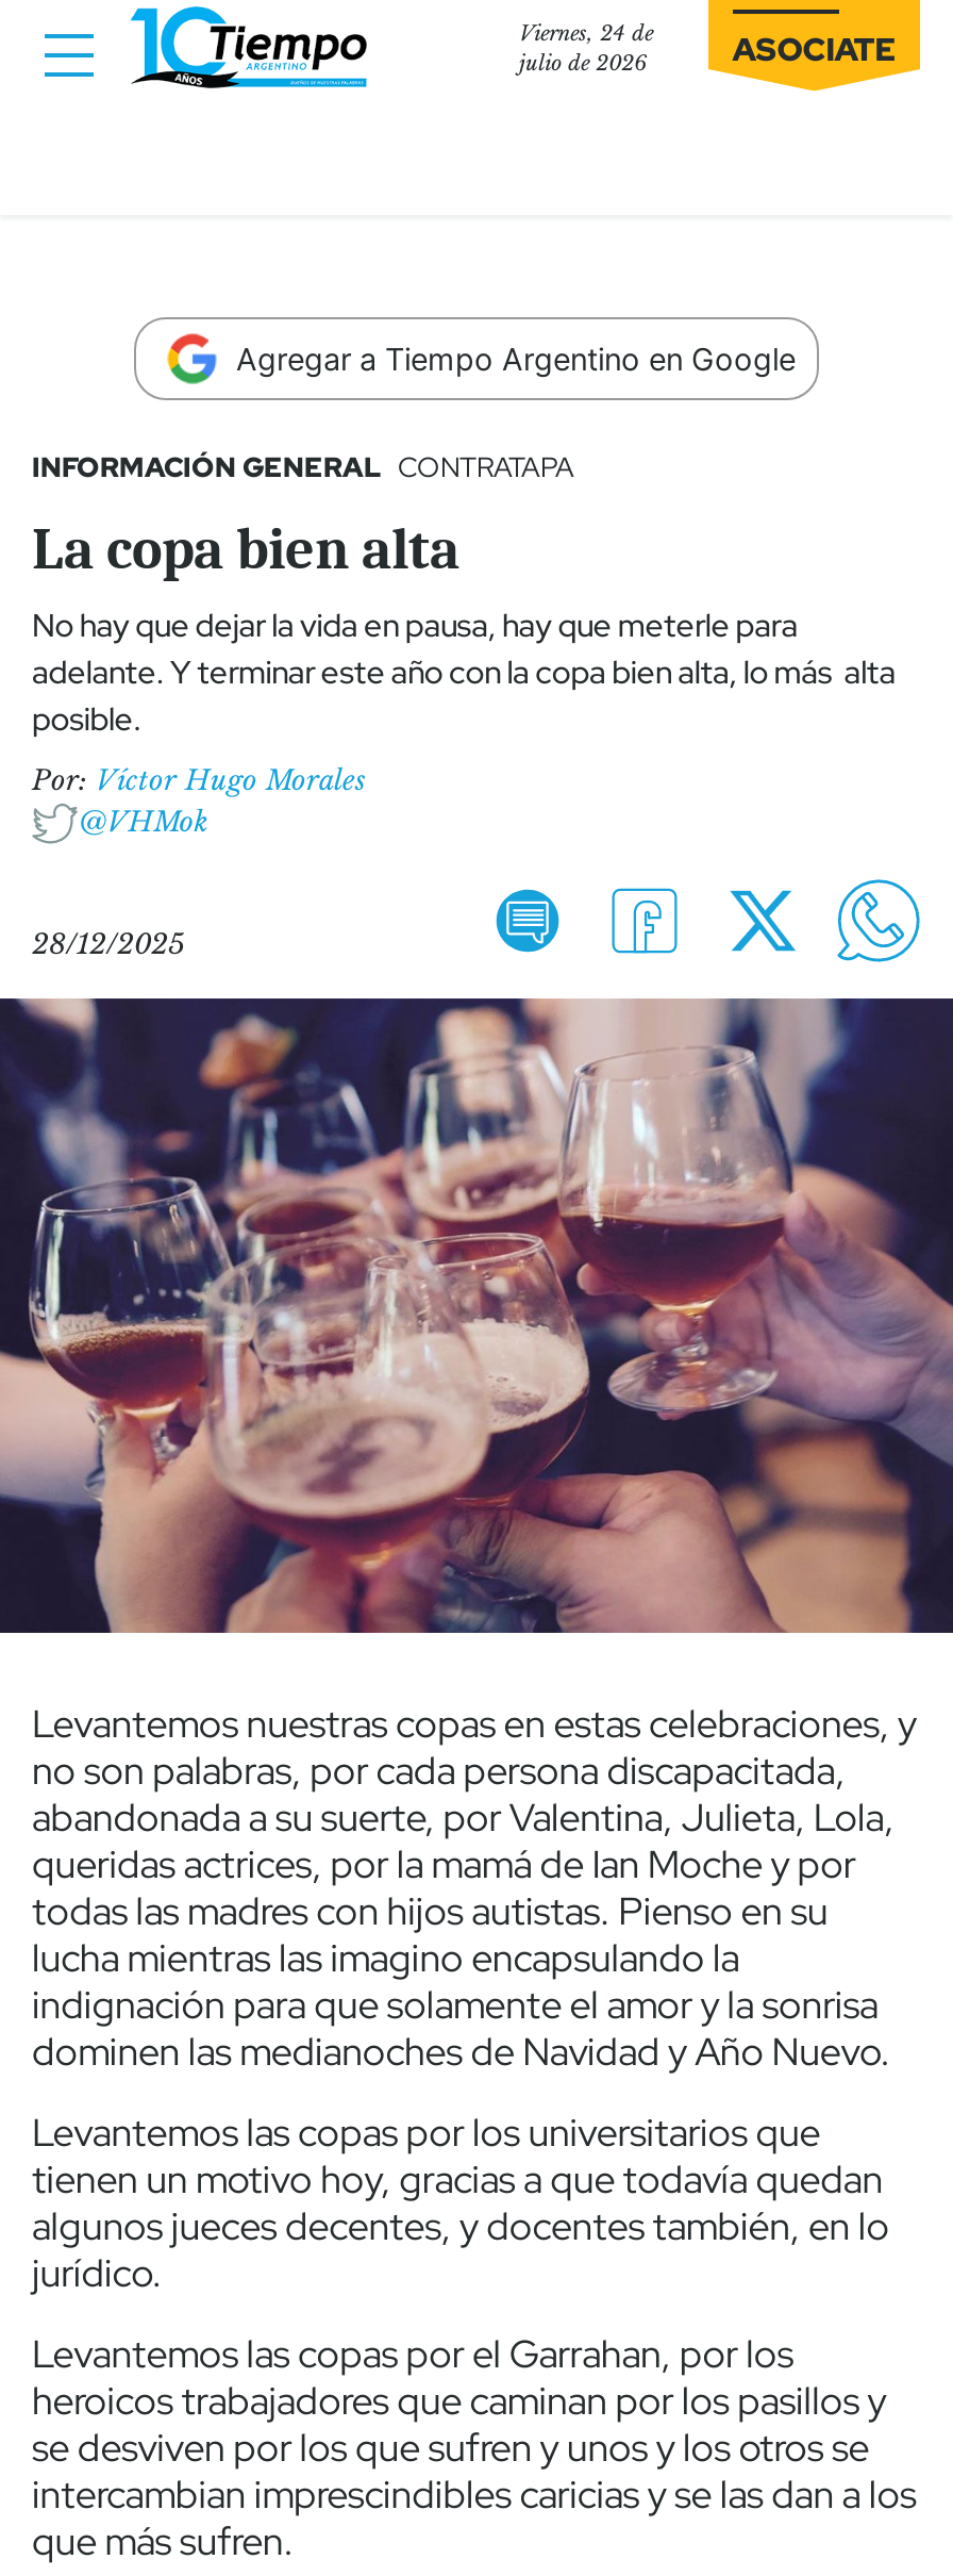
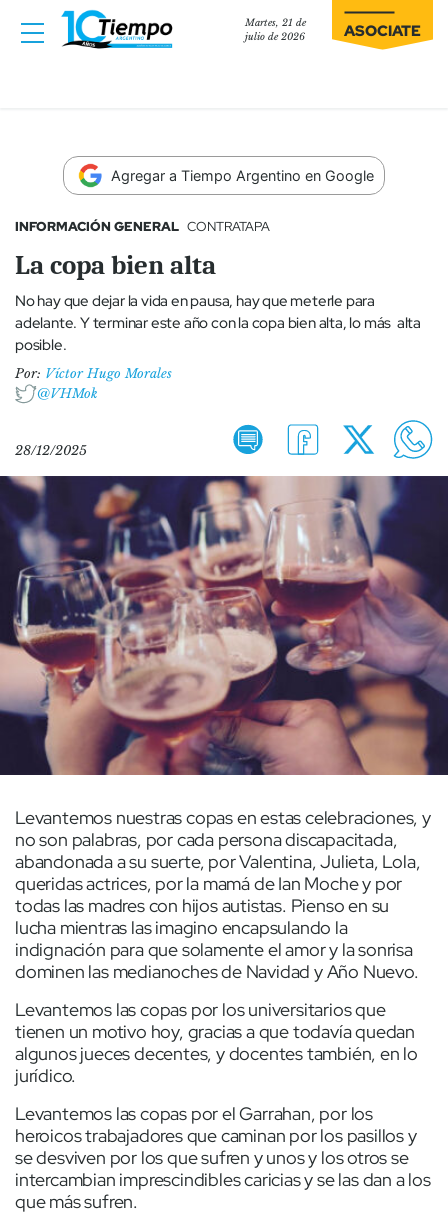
- Viernes, 24 de
+ Martes, 21 de
